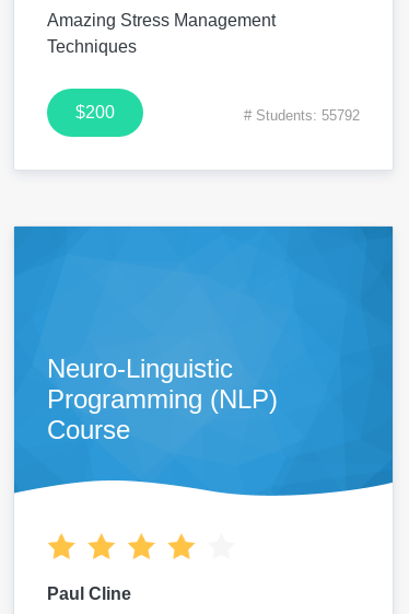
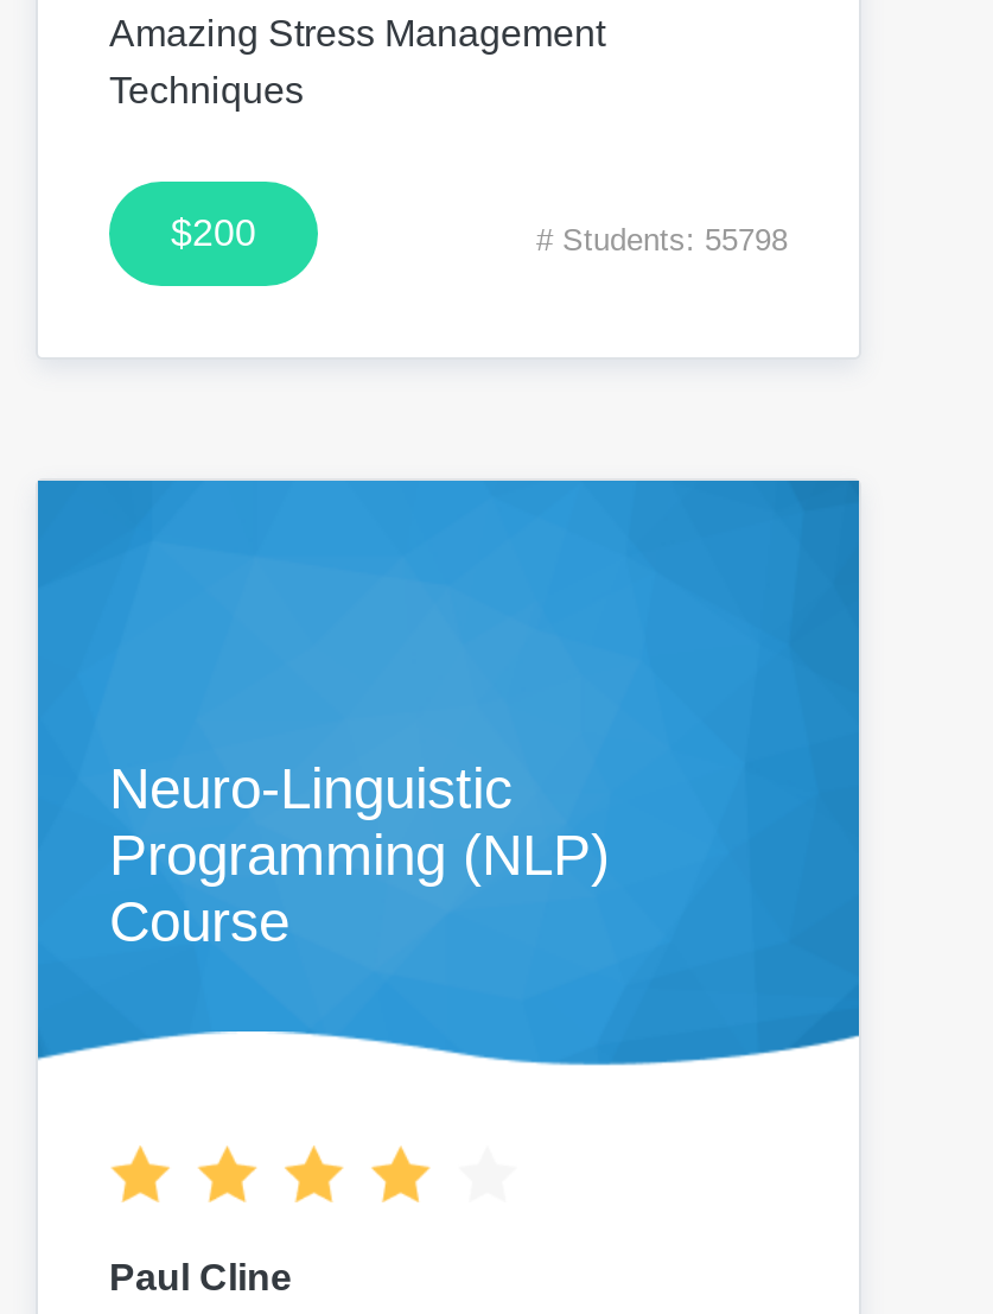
- # Students: 55792
+ # Students: 55798
